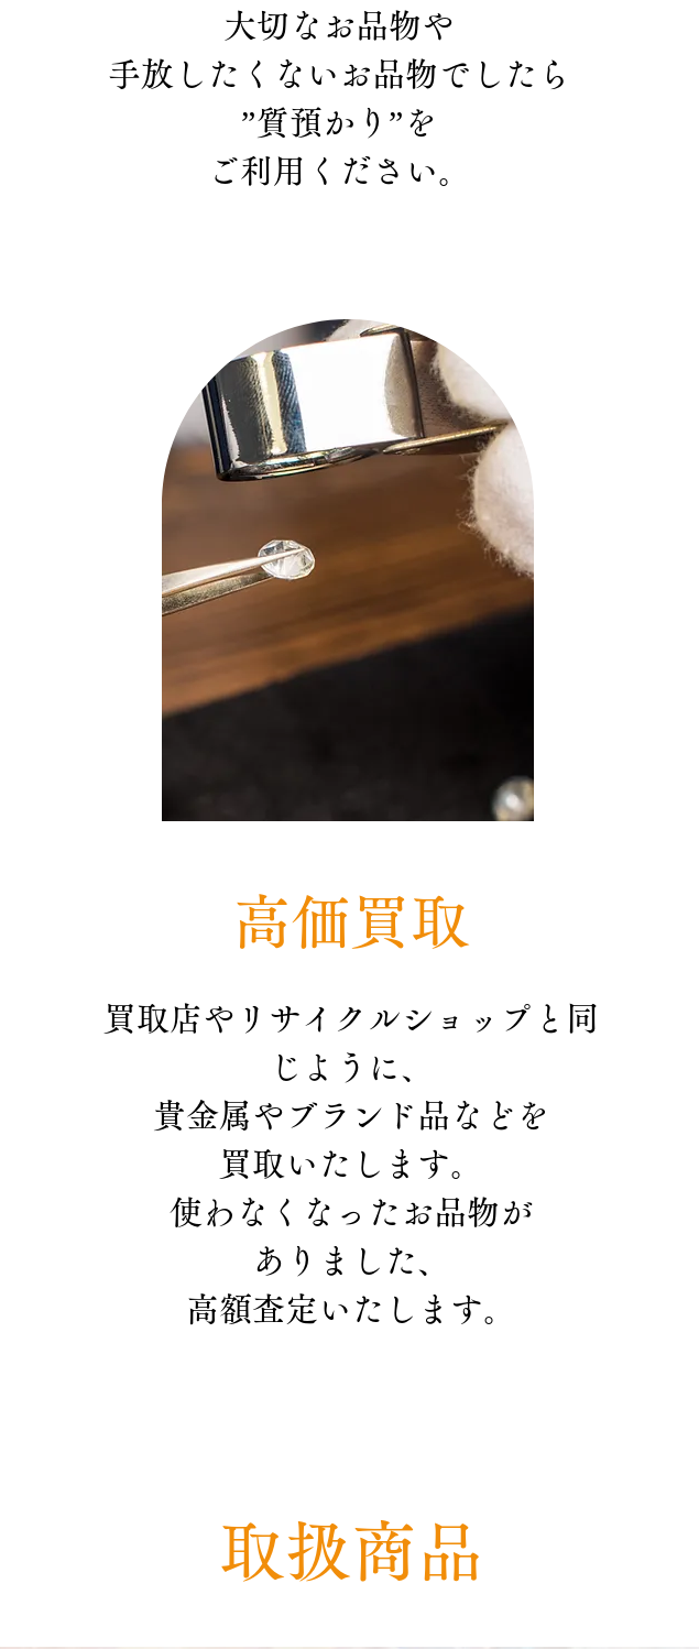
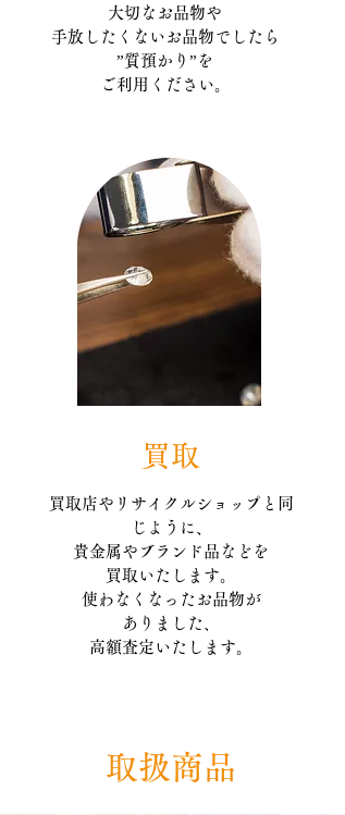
- 高価買取
+ 買取
